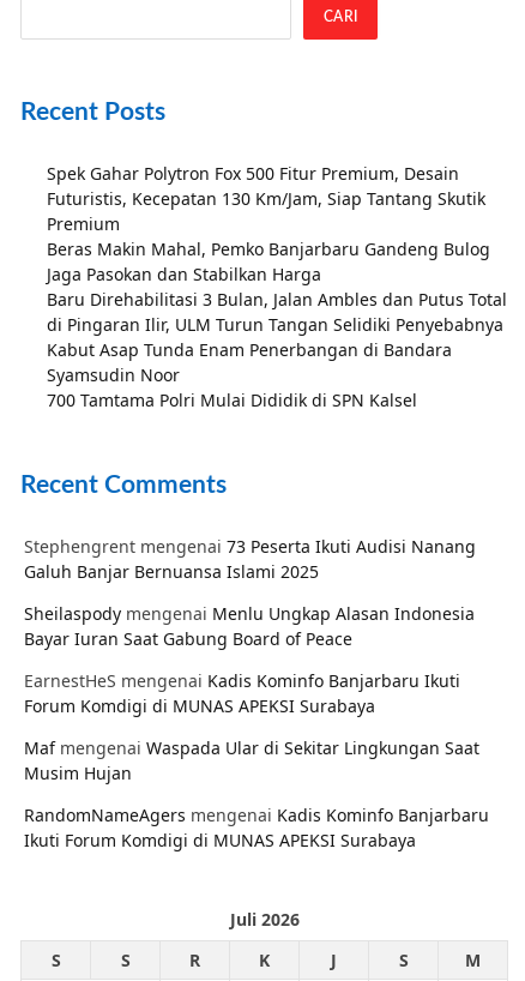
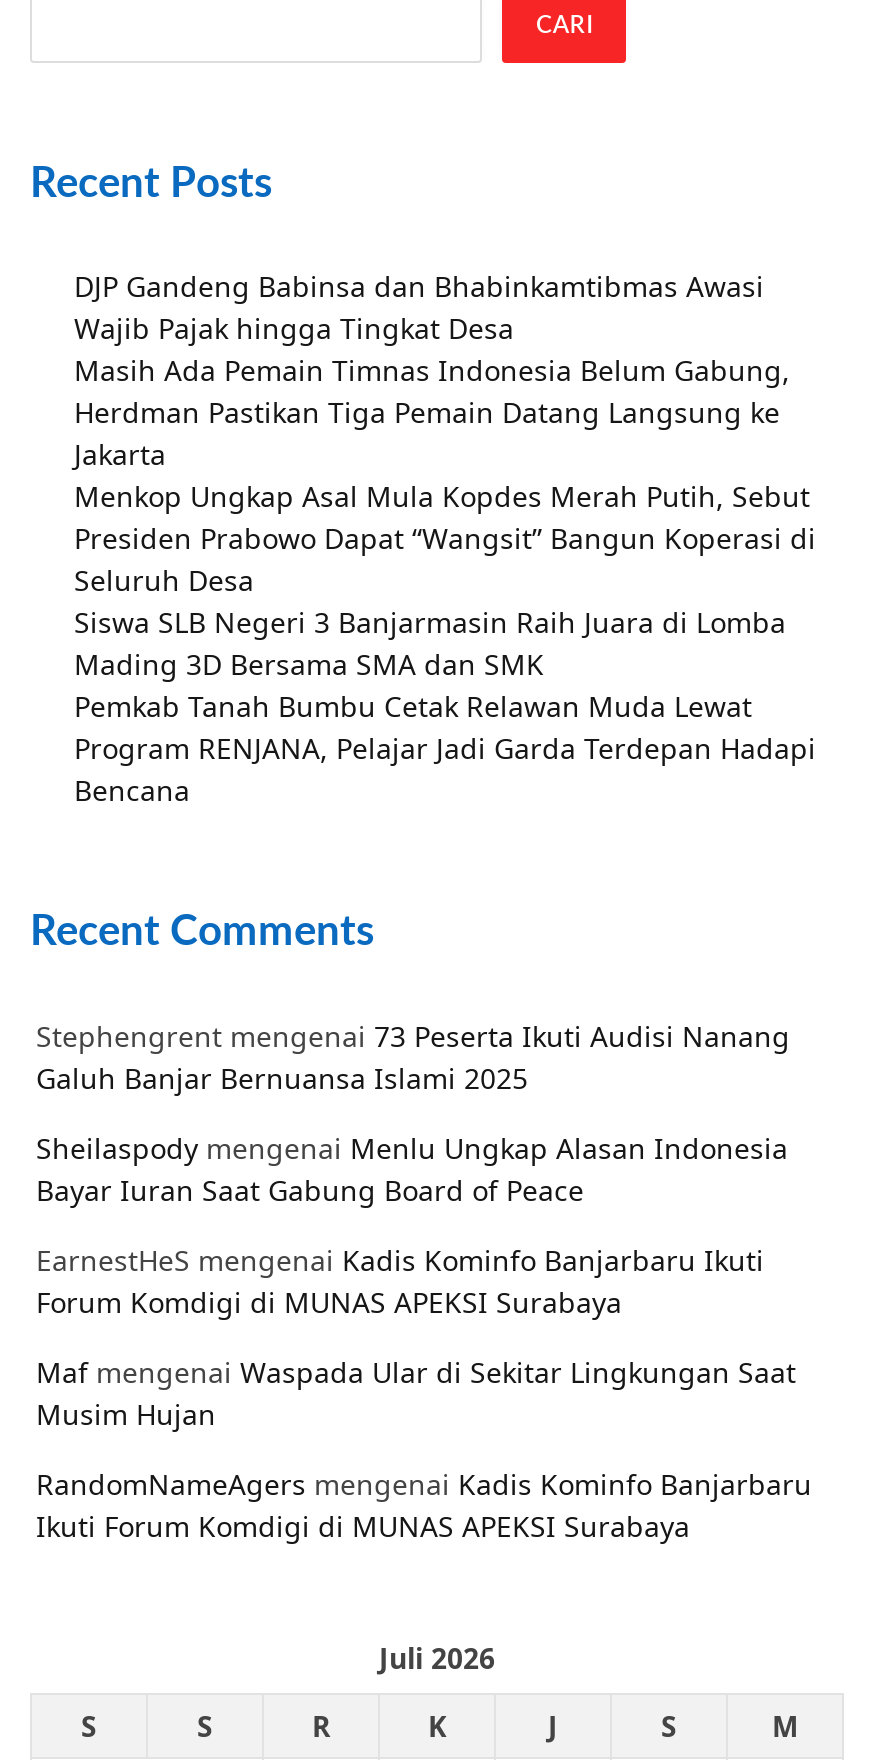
- Spek Gahar Polytron Fox 500 Fitur Premium, Desain
- Futuristis, Kecepatan 130 Km/Jam, Siap Tantang Skutik
- Premium
- Beras Makin Mahal, Pemko Banjarbaru Gandeng Bulog
- Jaga Pasokan dan Stabilkan Harga
- Baru Direhabilitasi 3 Bulan, Jalan Ambles dan Putus Total
- di Pingaran Ilir, ULM Turun Tangan Selidiki Penyebabnya
- Kabut Asap Tunda Enam Penerbangan di Bandara
- Syamsudin Noor
- 700 Tamtama Polri Mulai Dididik di SPN Kalsel
+ DJP Gandeng Babinsa dan Bhabinkamtibmas Awasi
+ Wajib Pajak hingga Tingkat Desa
+ Masih Ada Pemain Timnas Indonesia Belum Gabung,
+ Herdman Pastikan Tiga Pemain Datang Langsung ke
+ Jakarta
+ Menkop Ungkap Asal Mula Kopdes Merah Putih, Sebut
+ Presiden Prabowo Dapat “Wangsit” Bangun Koperasi di
+ Seluruh Desa
+ Siswa SLB Negeri 3 Banjarmasin Raih Juara di Lomba
+ Mading 3D Bersama SMA dan SMK
+ Pemkab Tanah Bumbu Cetak Relawan Muda Lewat
+ Program RENJANA, Pelajar Jadi Garda Terdepan Hadapi
+ Bencana
